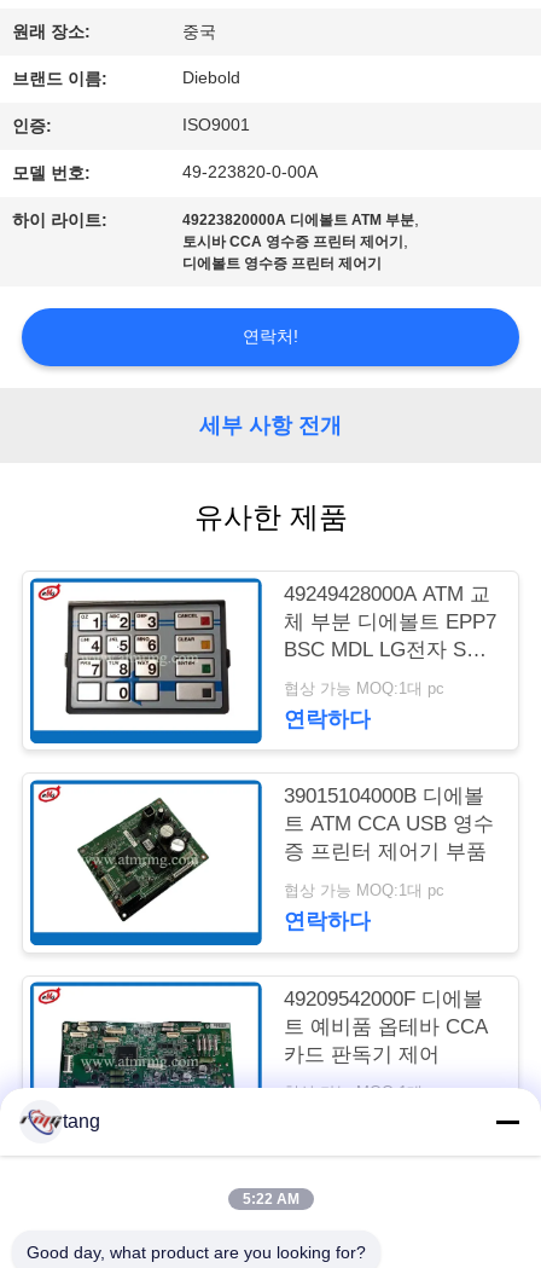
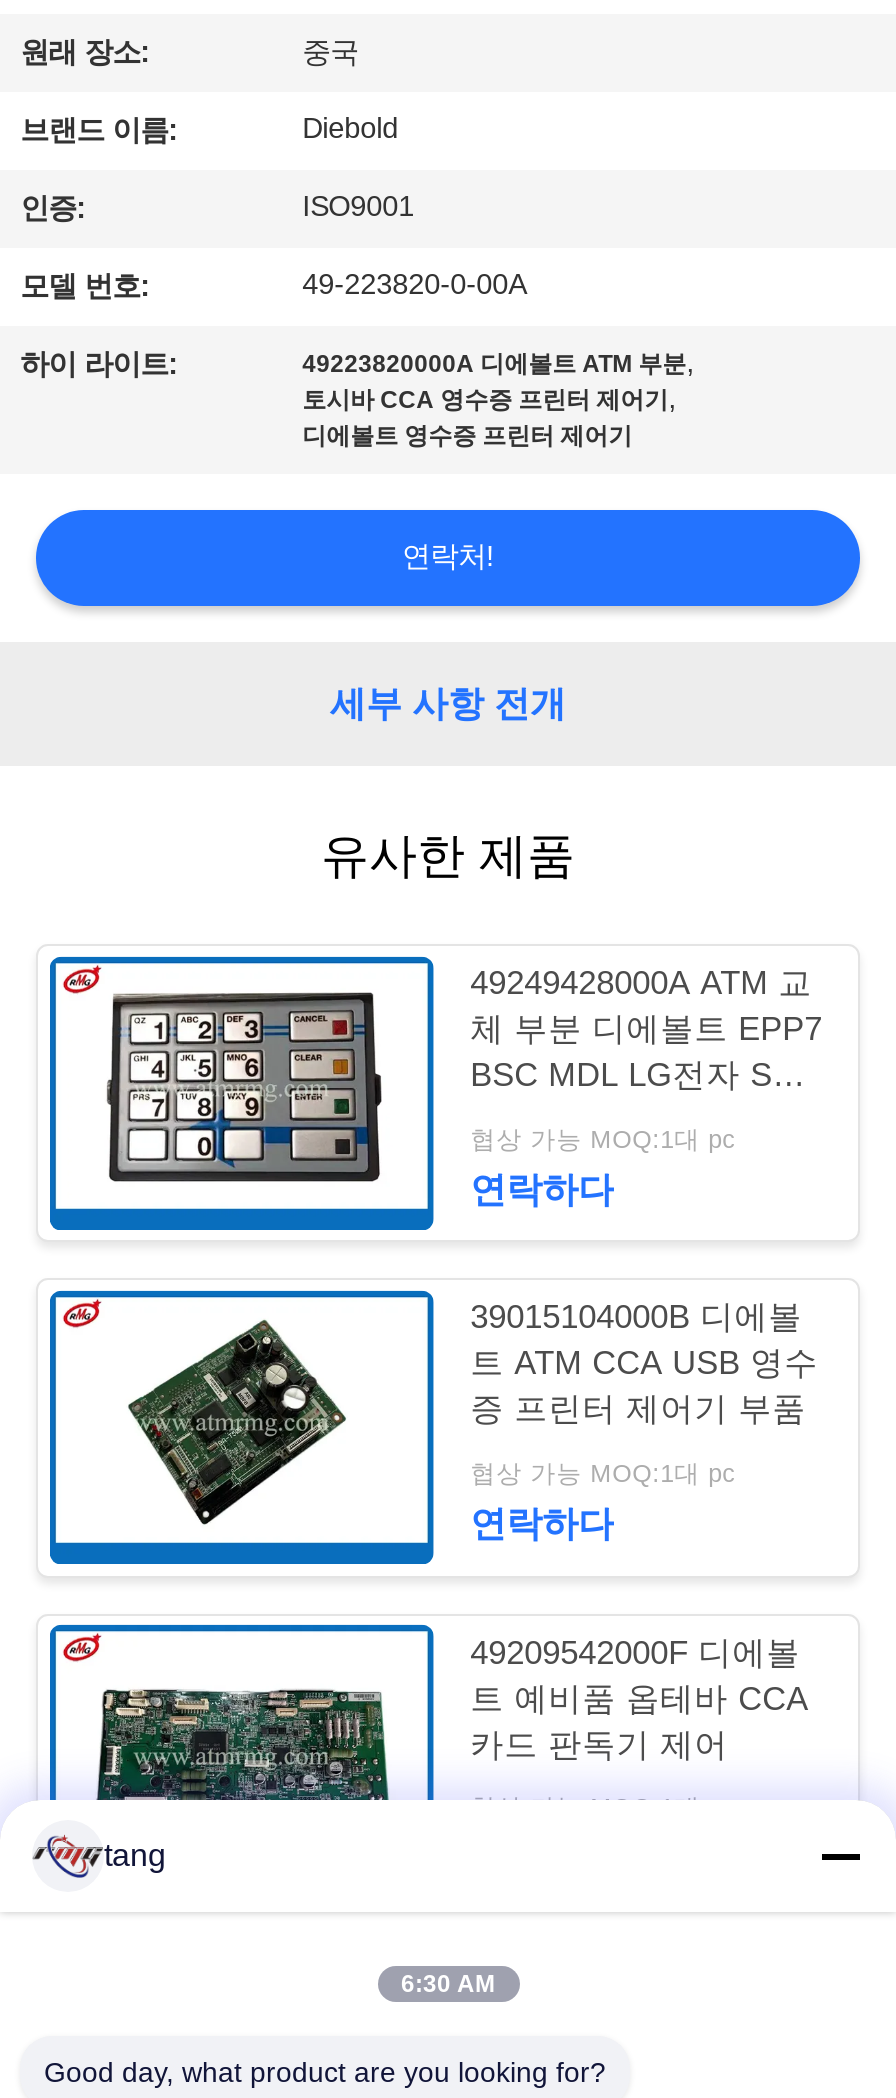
- 5:22 AM
+ 6:30 AM
